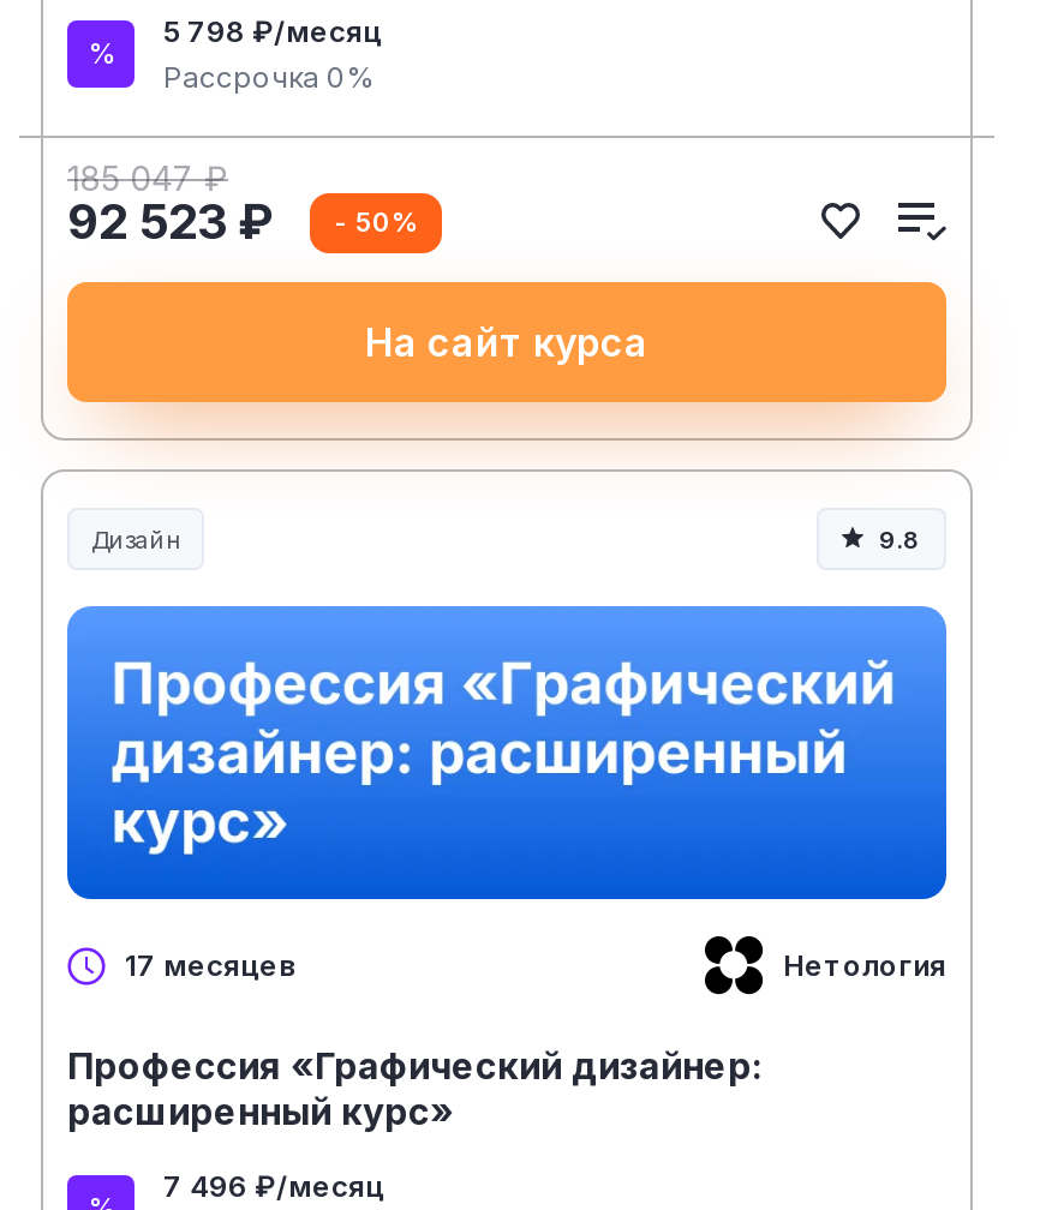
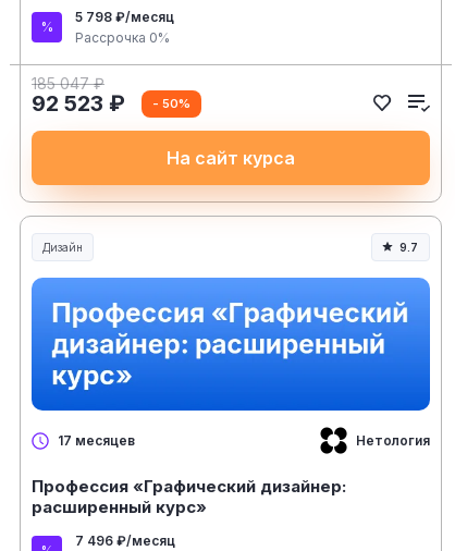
- 9.8
+ 9.7
